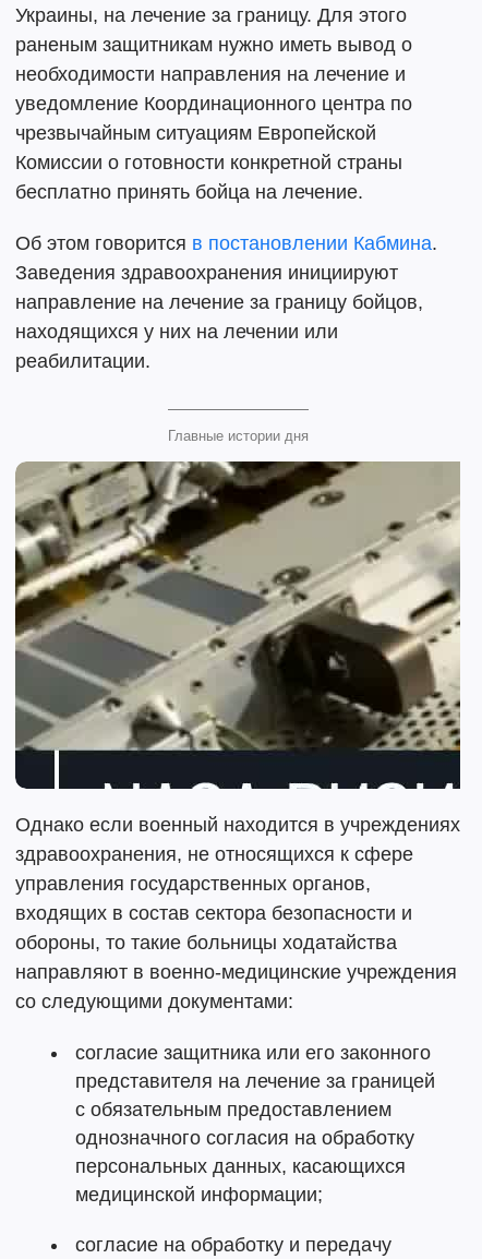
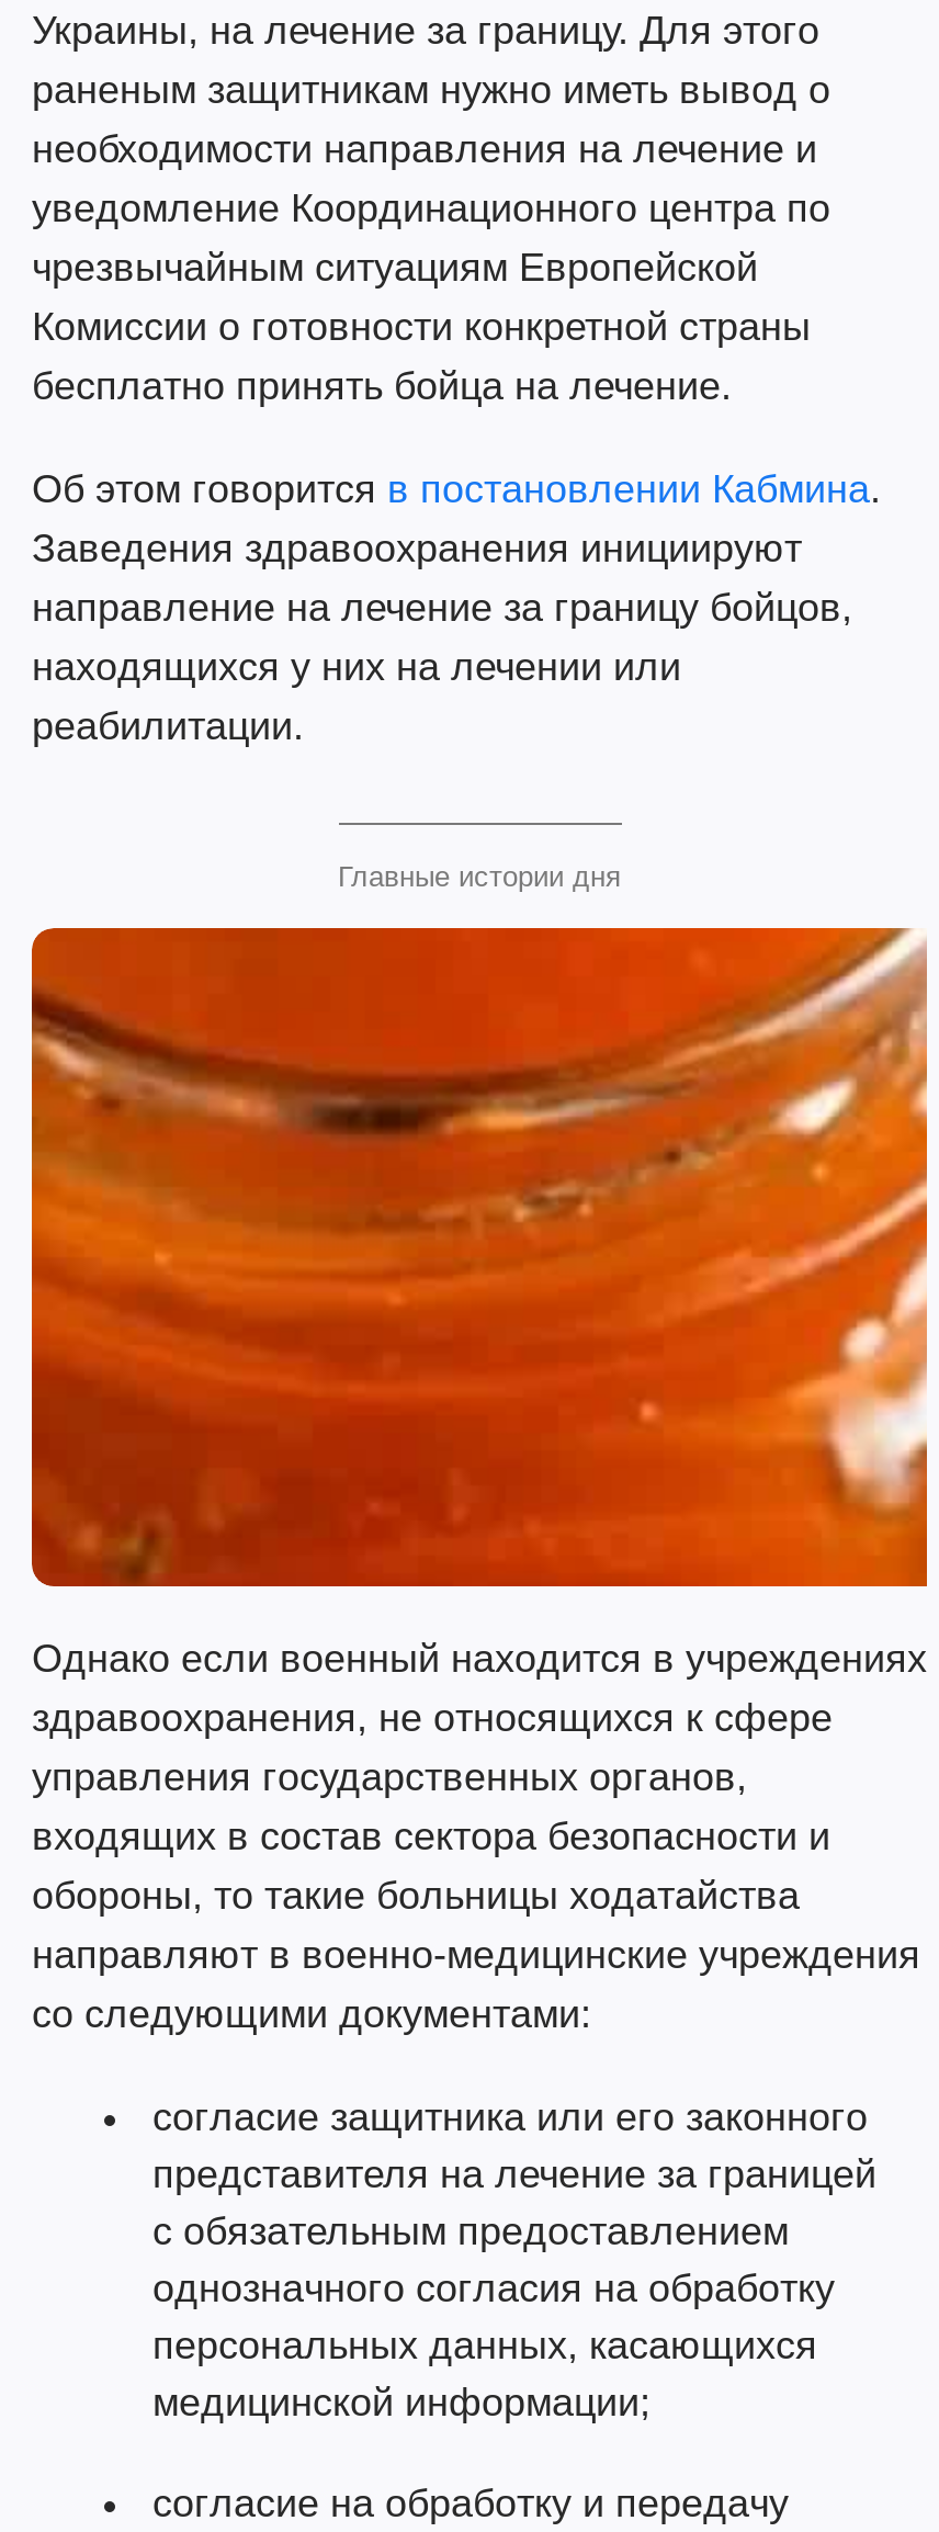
- [image]
+ [image]
